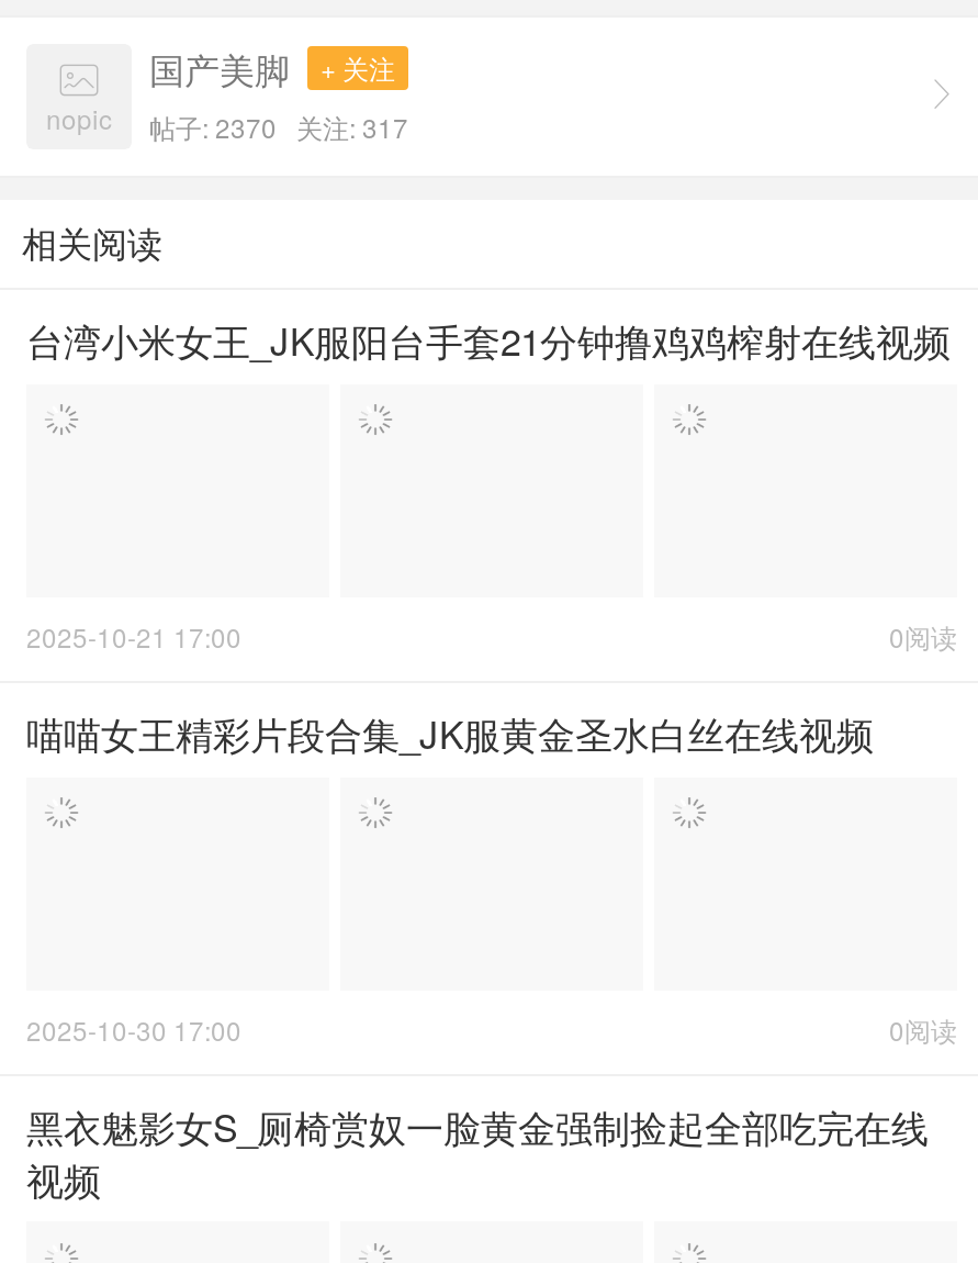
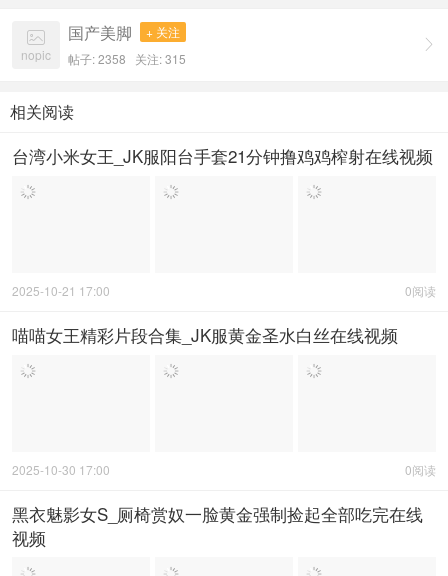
- nopic 帖子: 2370关注: 317
+ nopic 帖子: 2358关注: 315
